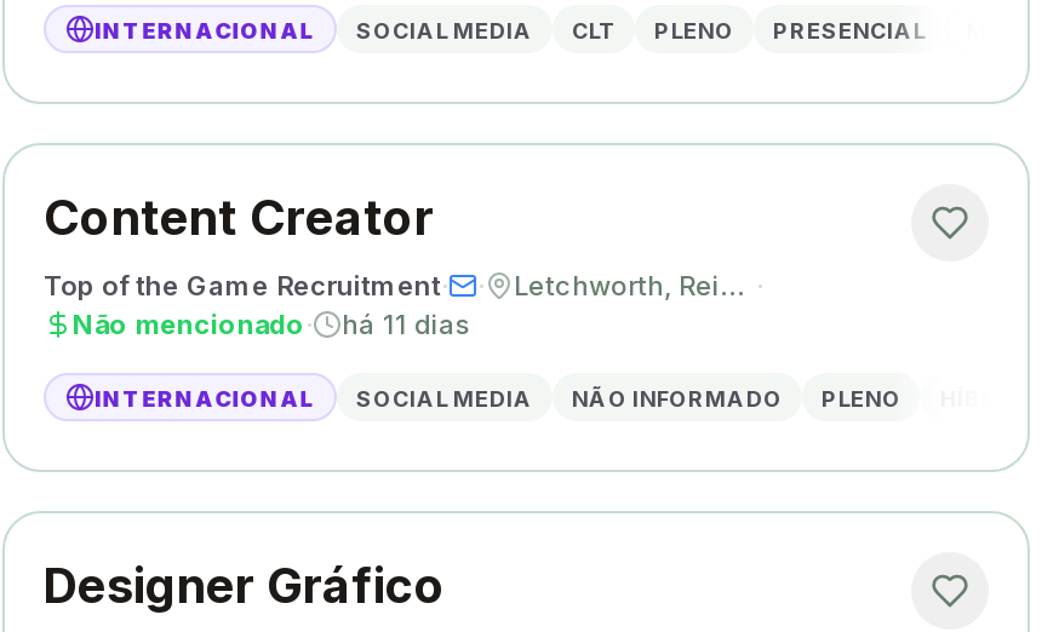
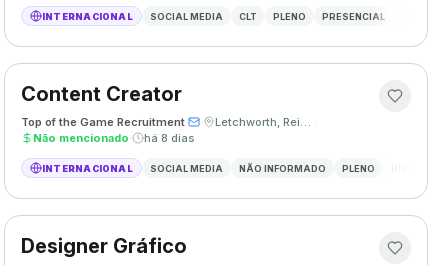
- Não mencionado · há 11 dias
+ Não mencionado · há 8 dias
